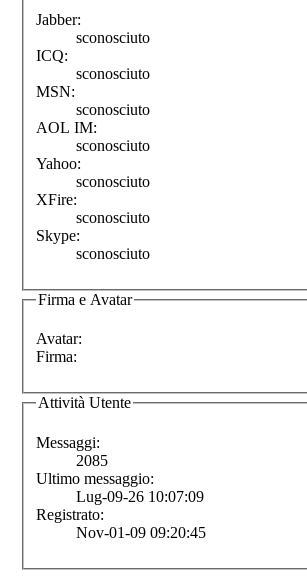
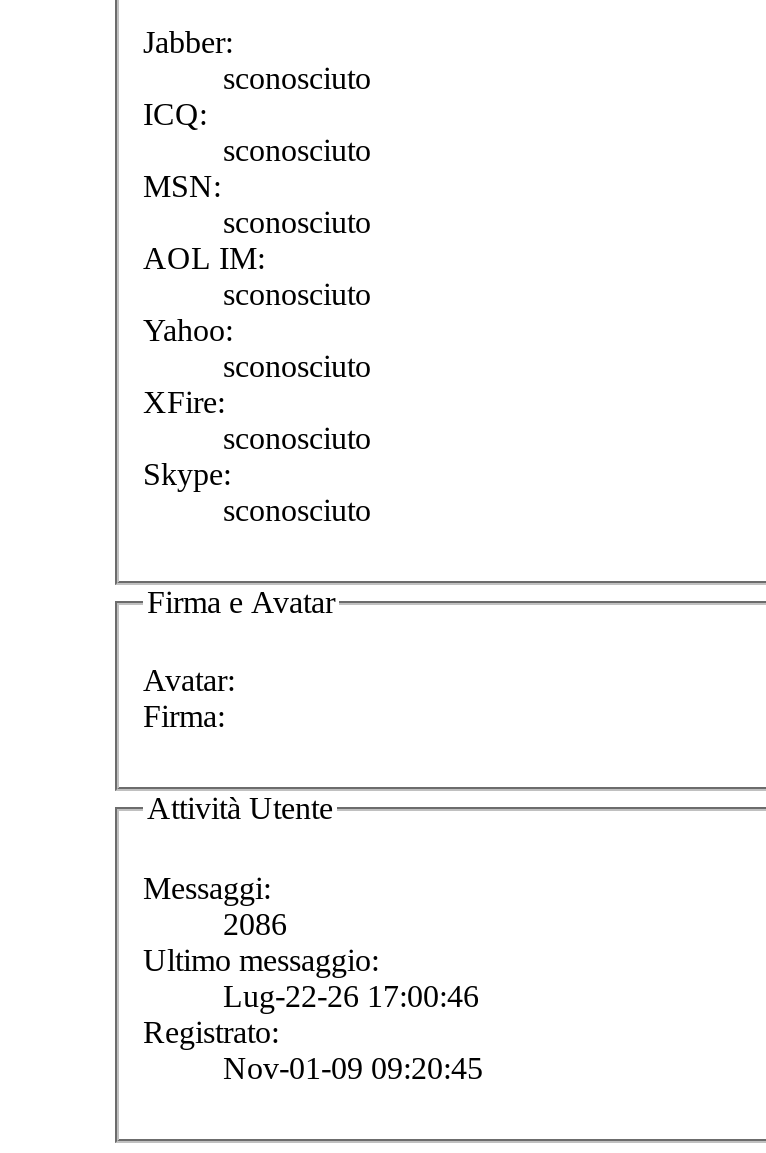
- 2085
+ 2086

- Lug-09-26 10:07:09
+ Lug-22-26 17:00:46
